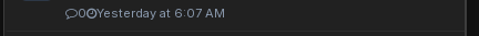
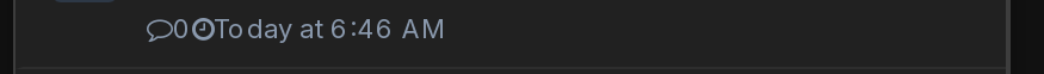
- Yesterday at 6:07 AM
+ Today at 6:46 AM
